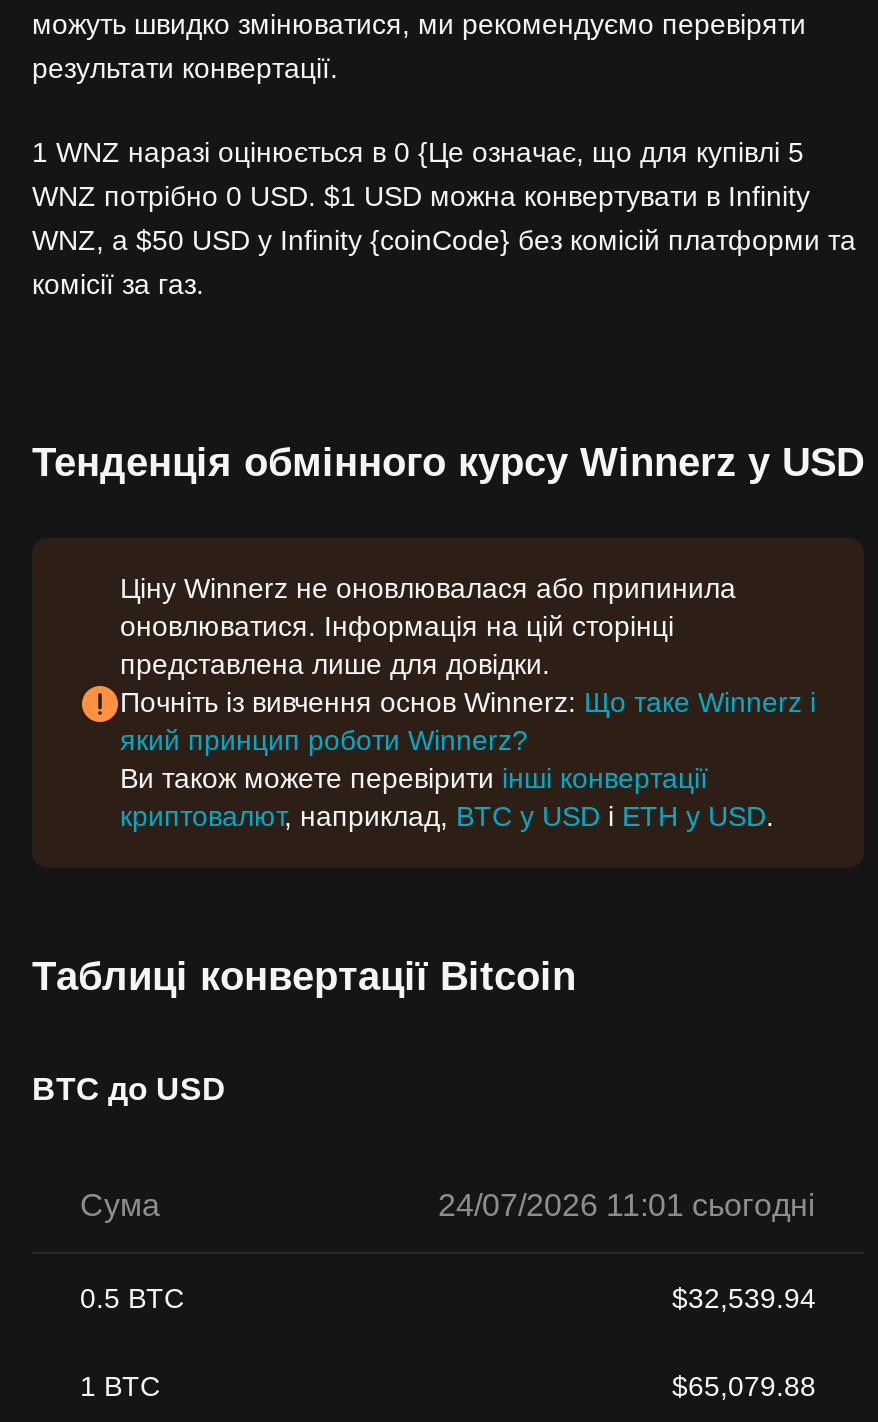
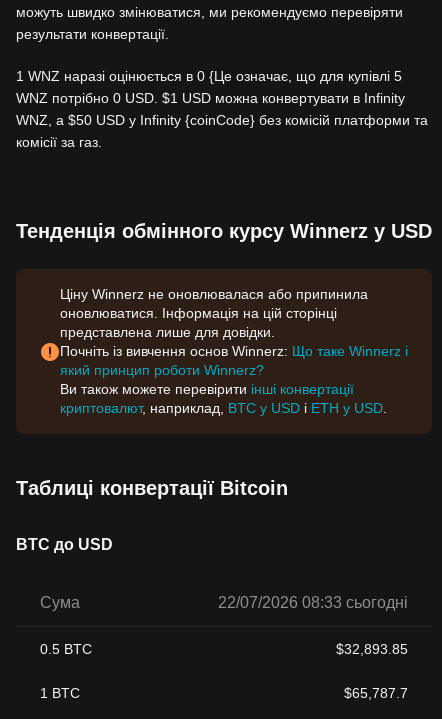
- 24/07/2026 11:01 сьогодні
+ 22/07/2026 08:33 сьогодні

- $32,539.94
+ $32,893.85

- $65,079.88
+ $65,787.7
